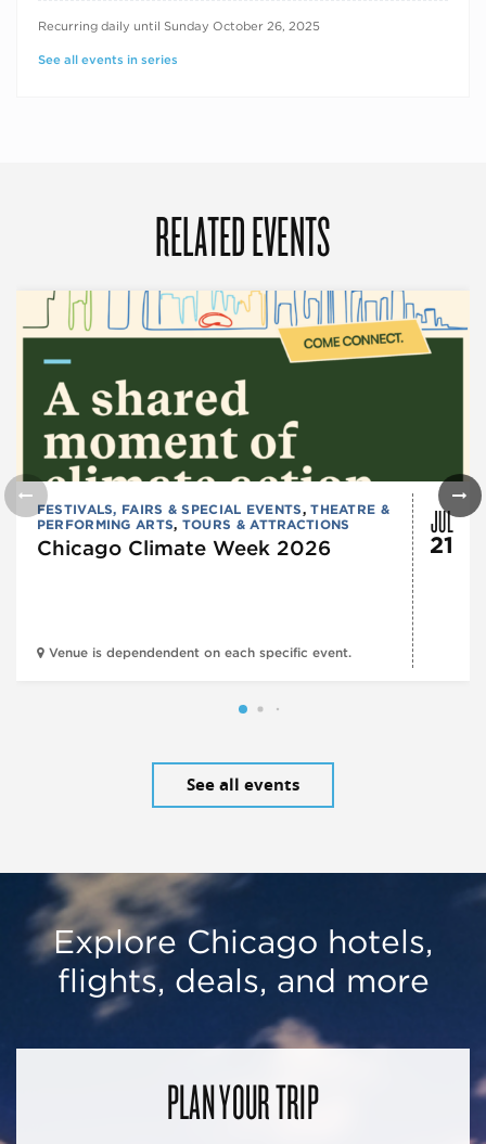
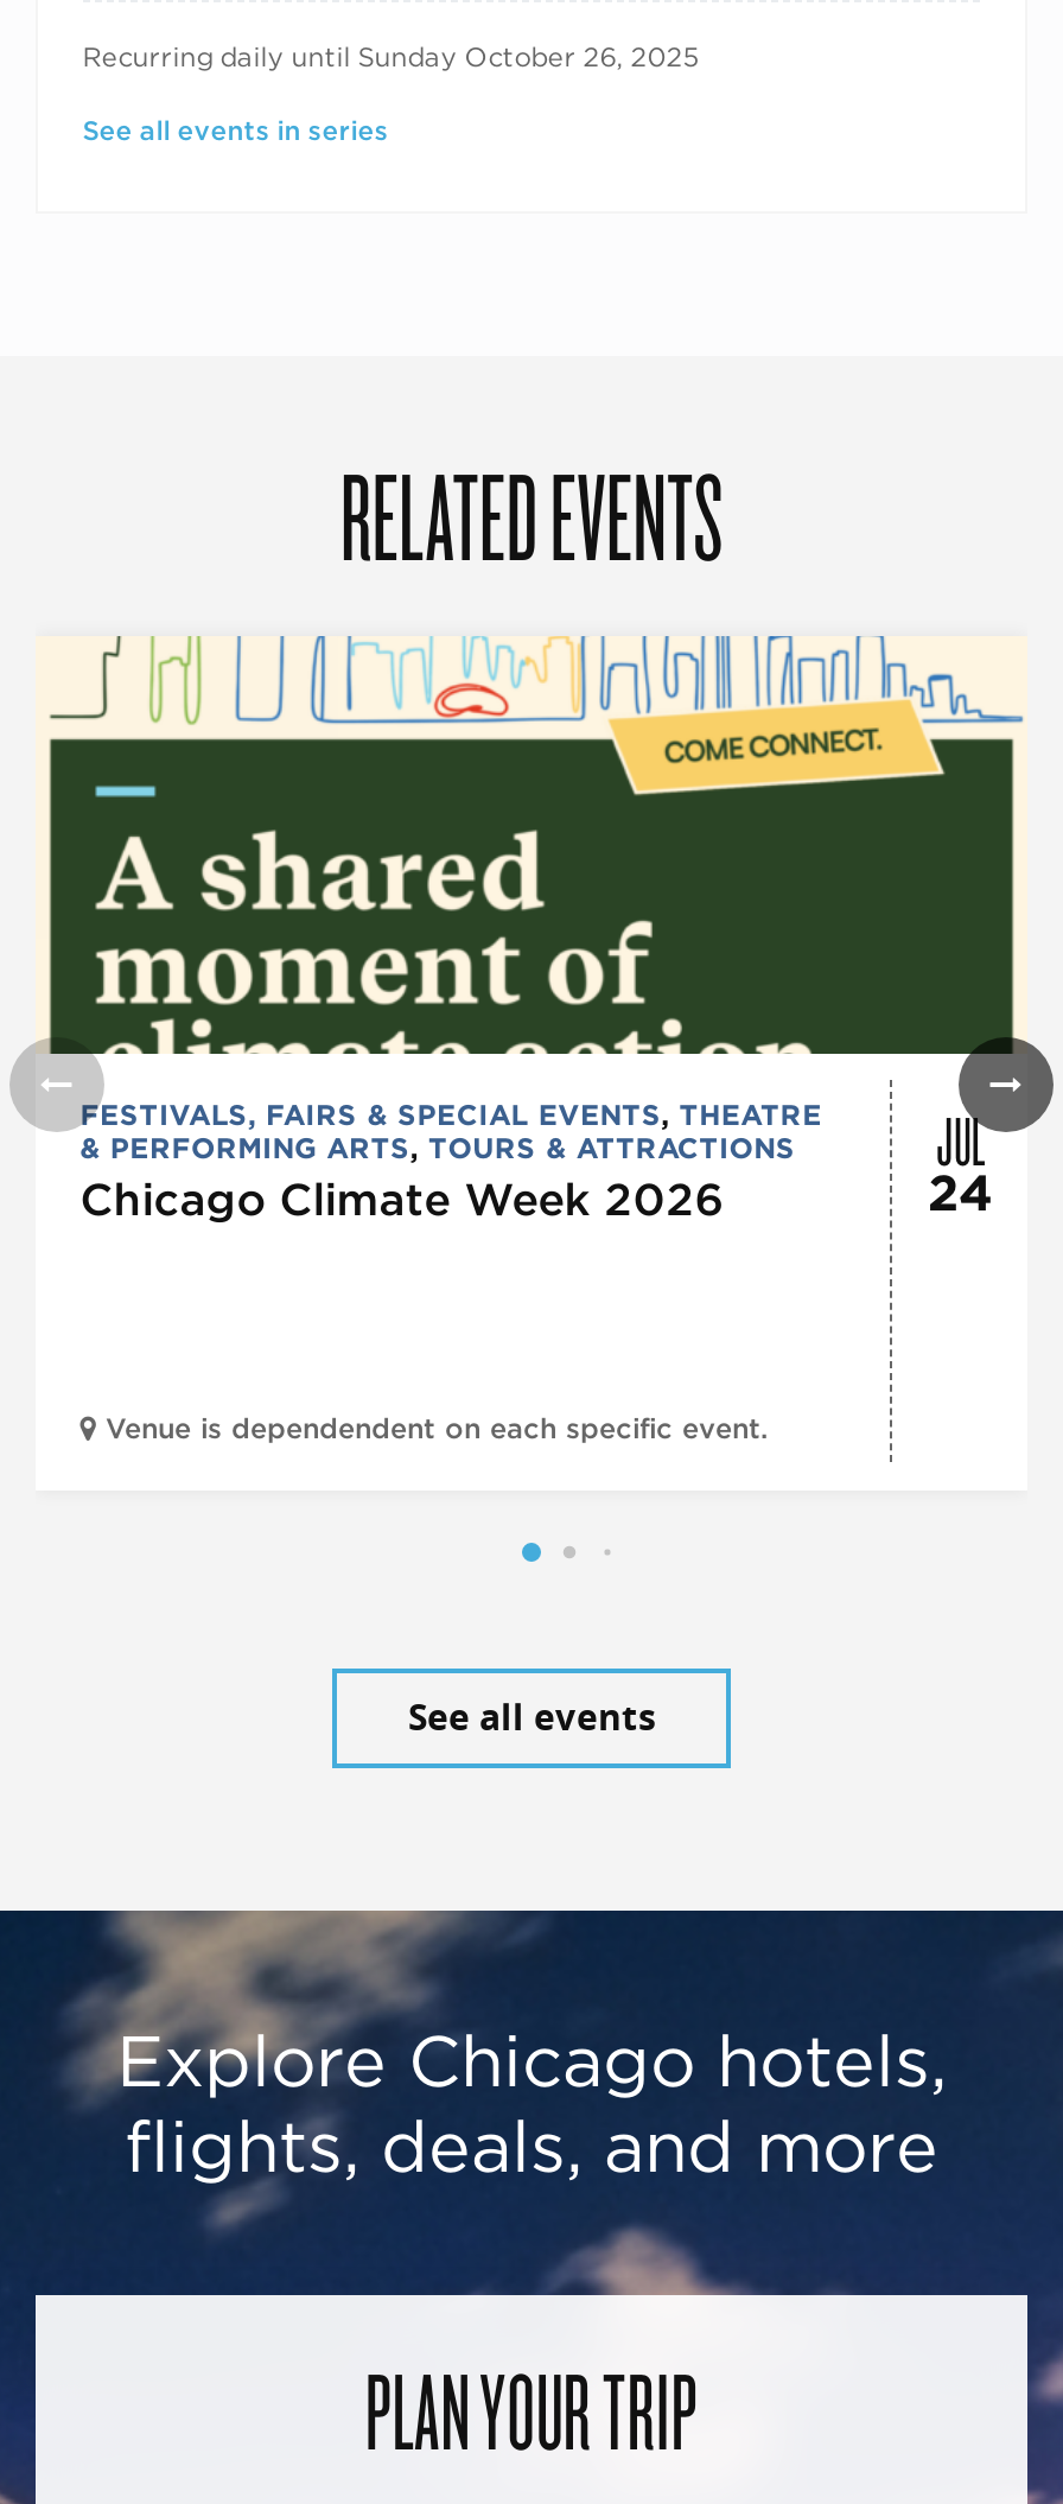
- 21
+ 24
